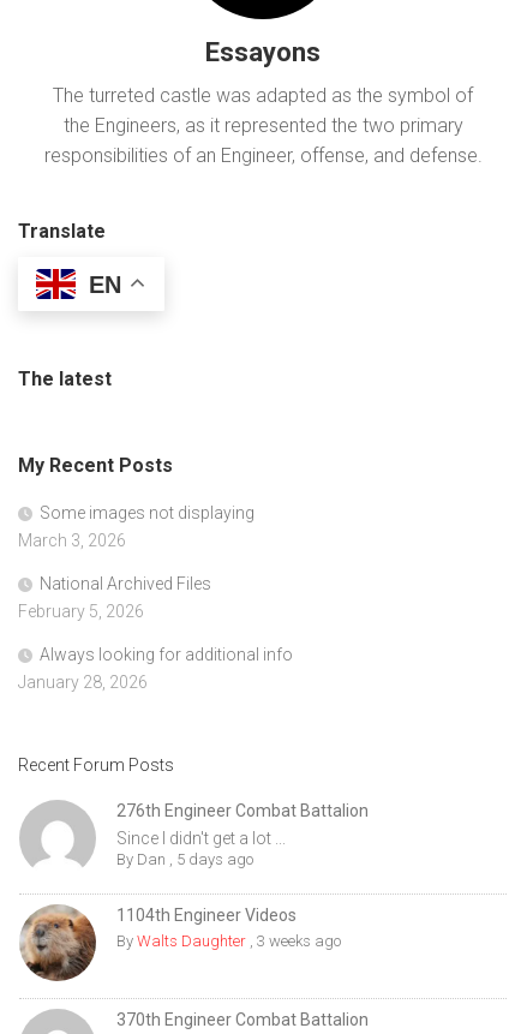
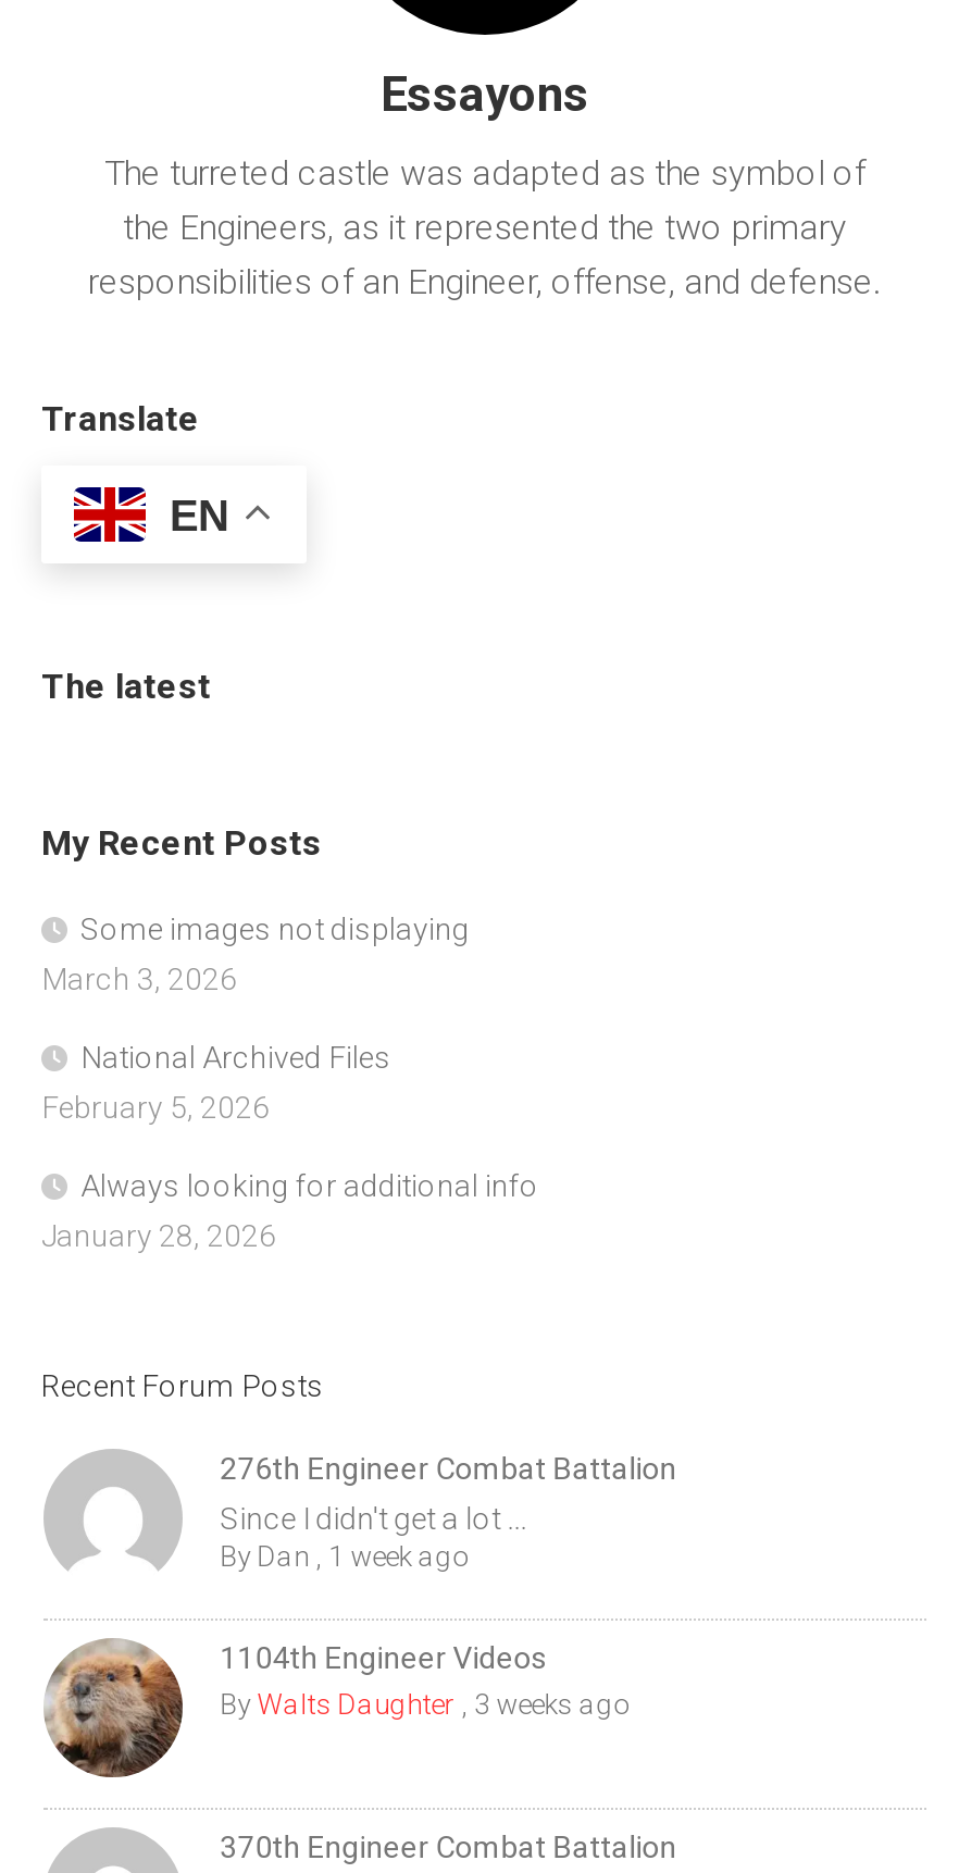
- By Dan, 5 days ago
+ By Dan, 1 week ago
